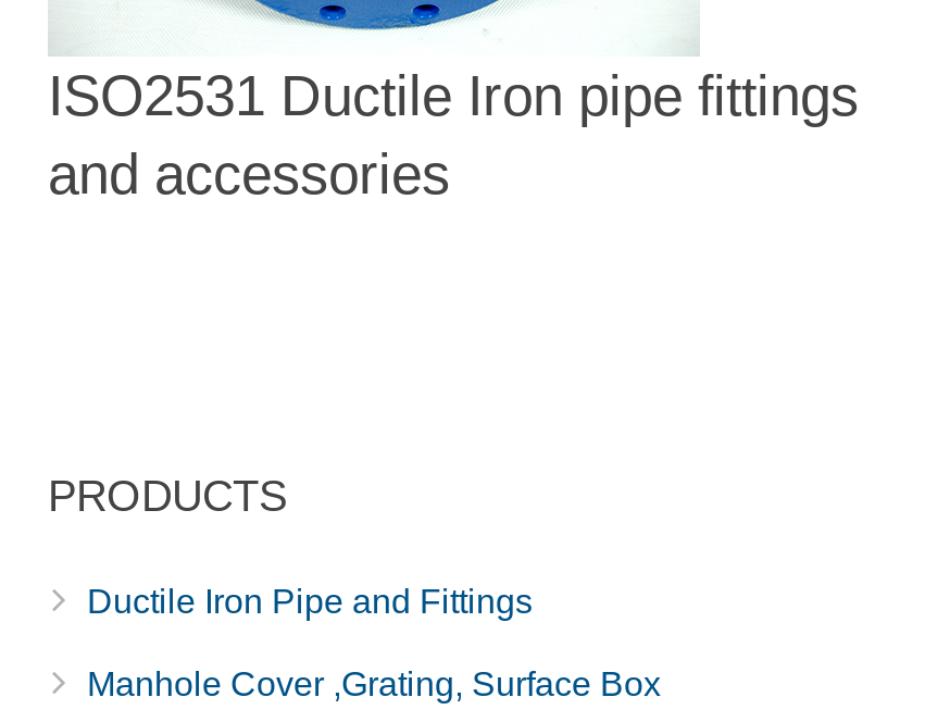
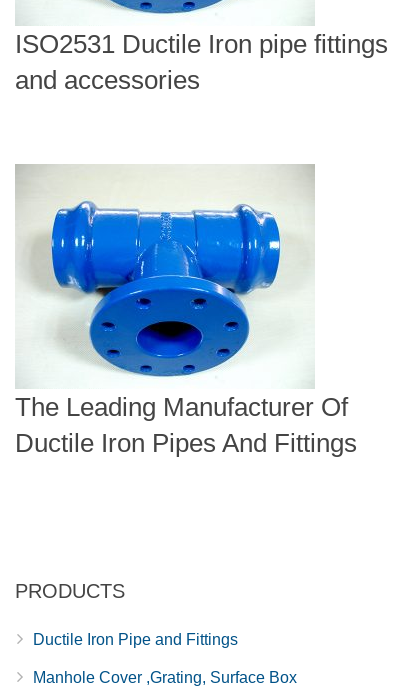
+ [image]
+ The Leading Manufacturer Of
+ Ductile Iron Pipes And Fittings
